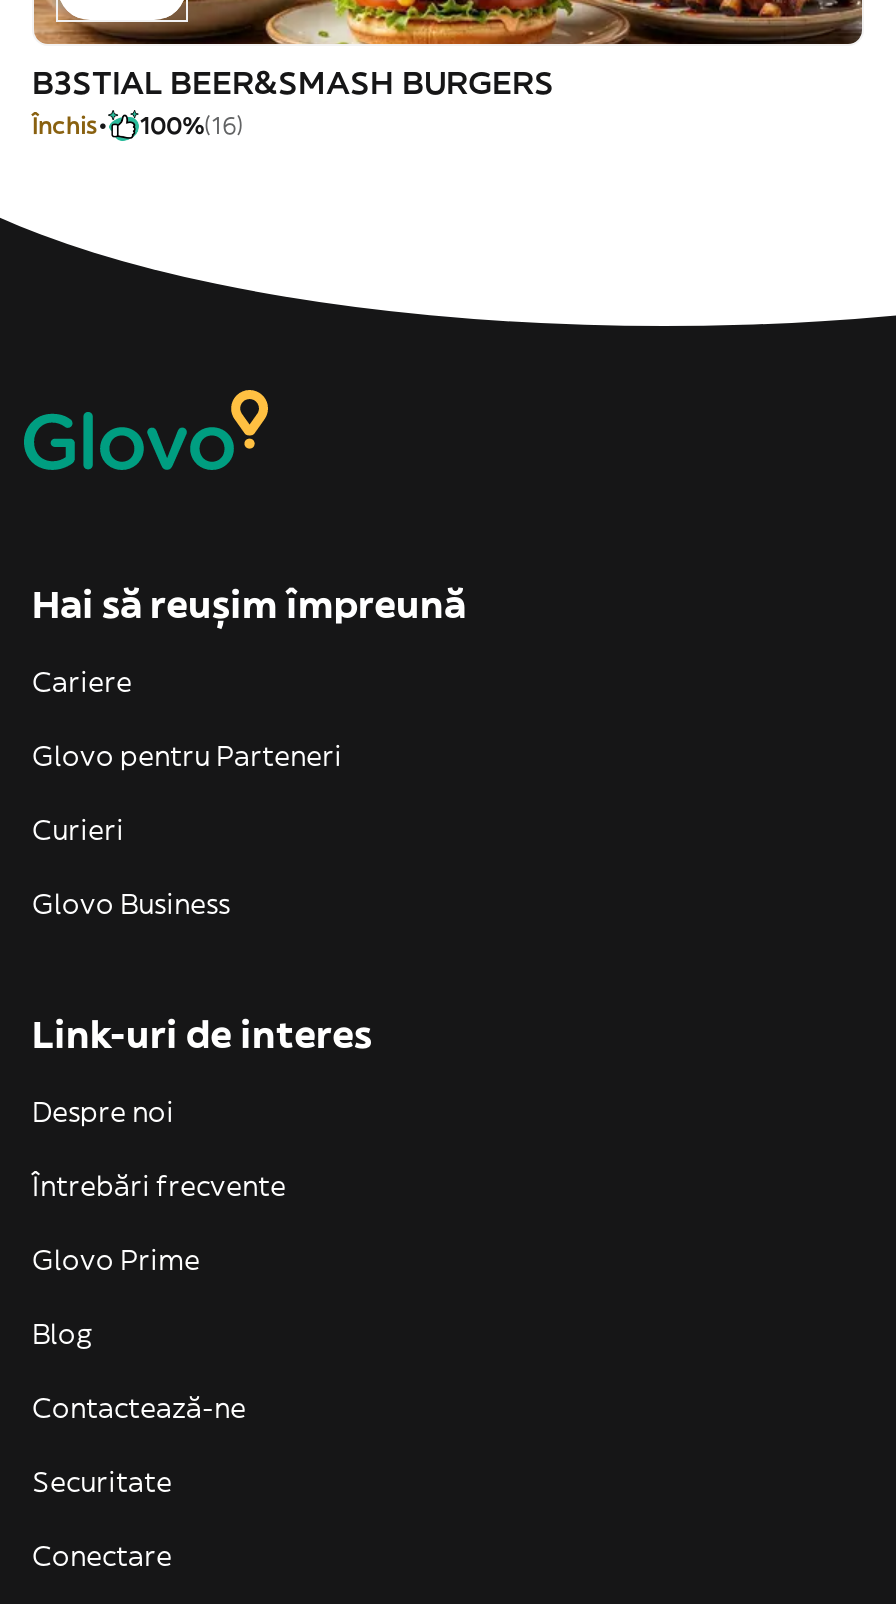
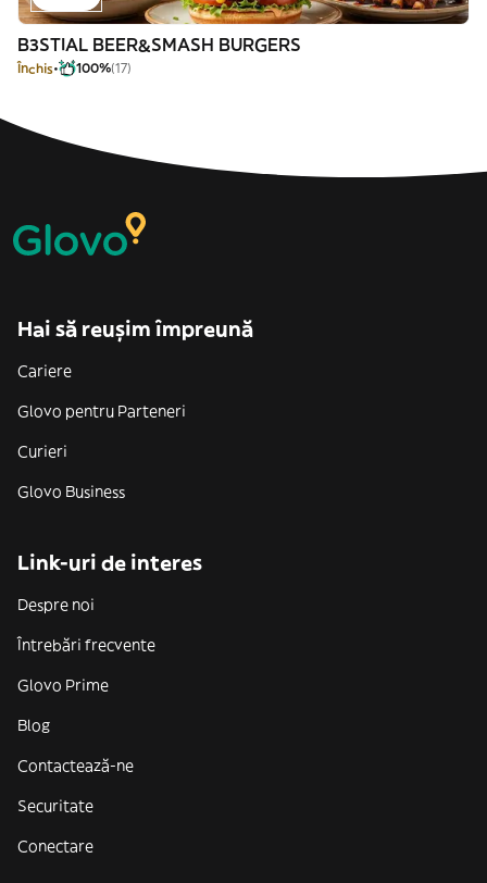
- Închis 100%(16)
+ Închis 100%(17)
